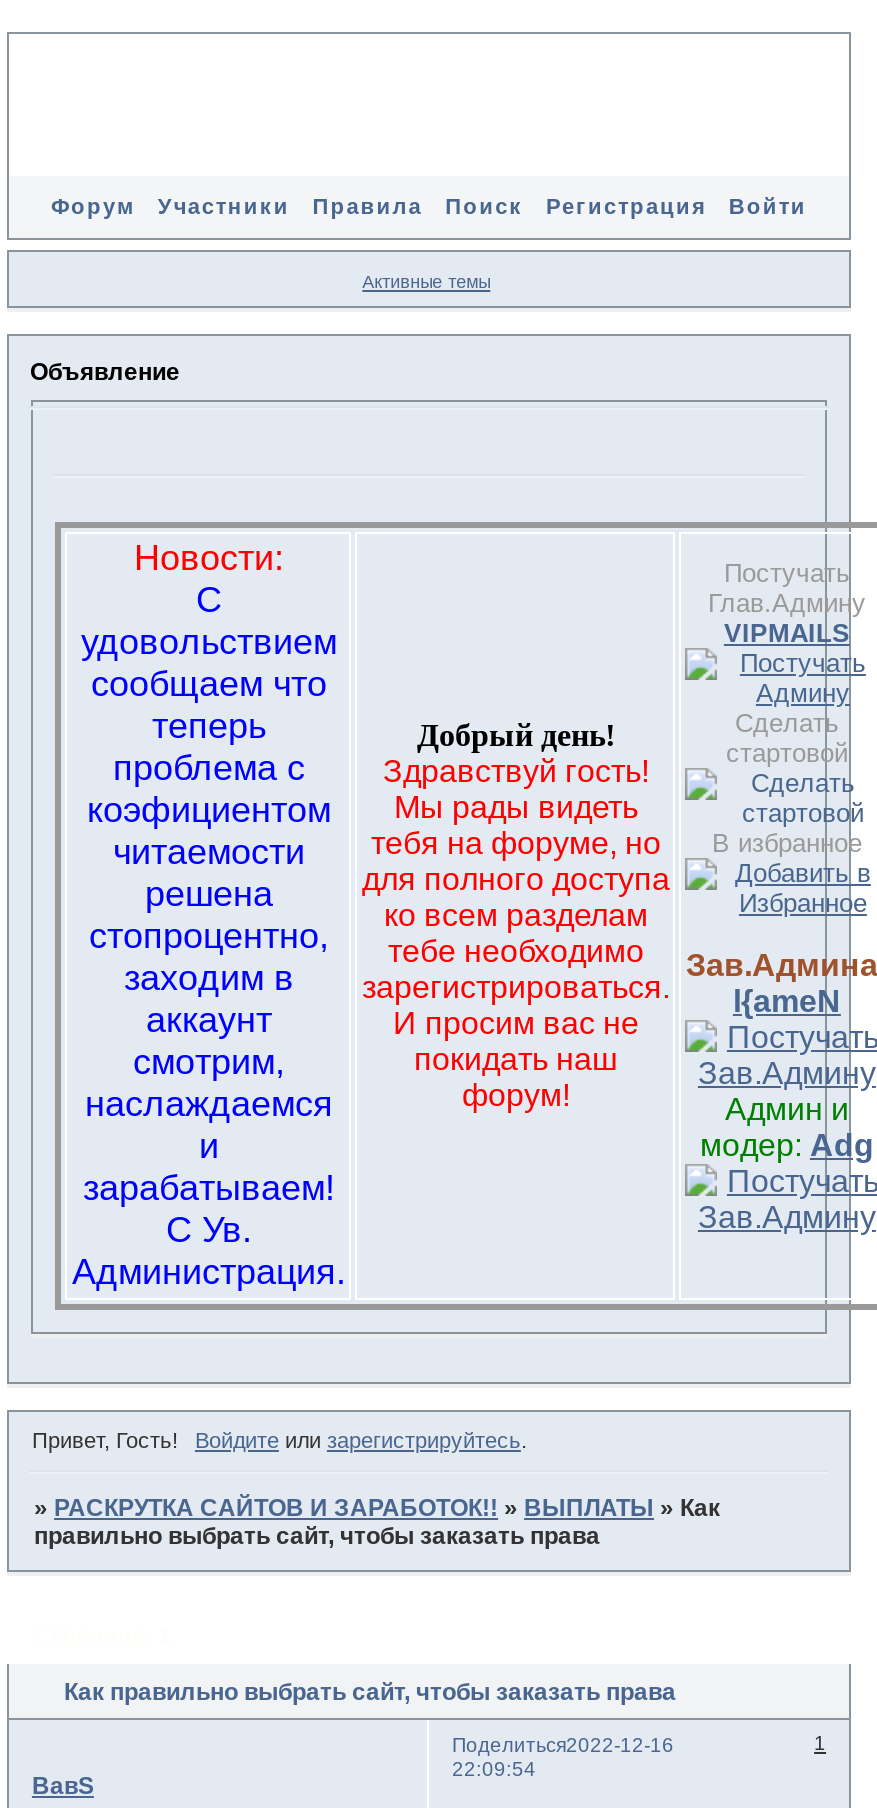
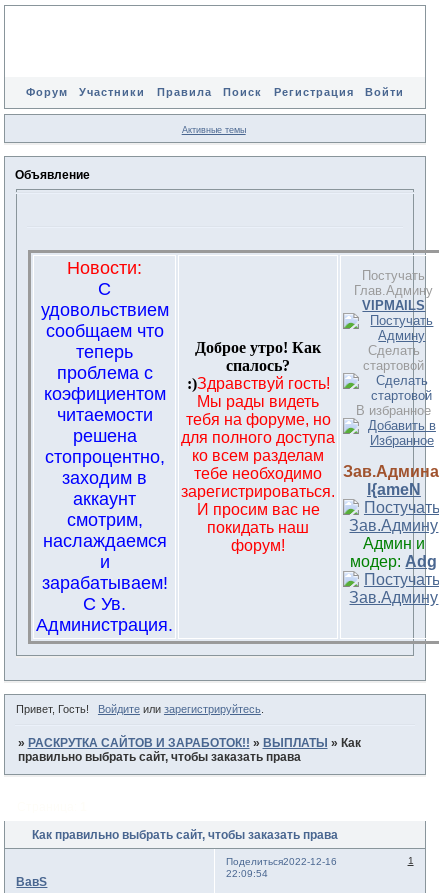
- Добрый день!
- Здравствуй гость!
+ Доброе утро! Как
+ спалось?
+ :)Здравствуй гость!
